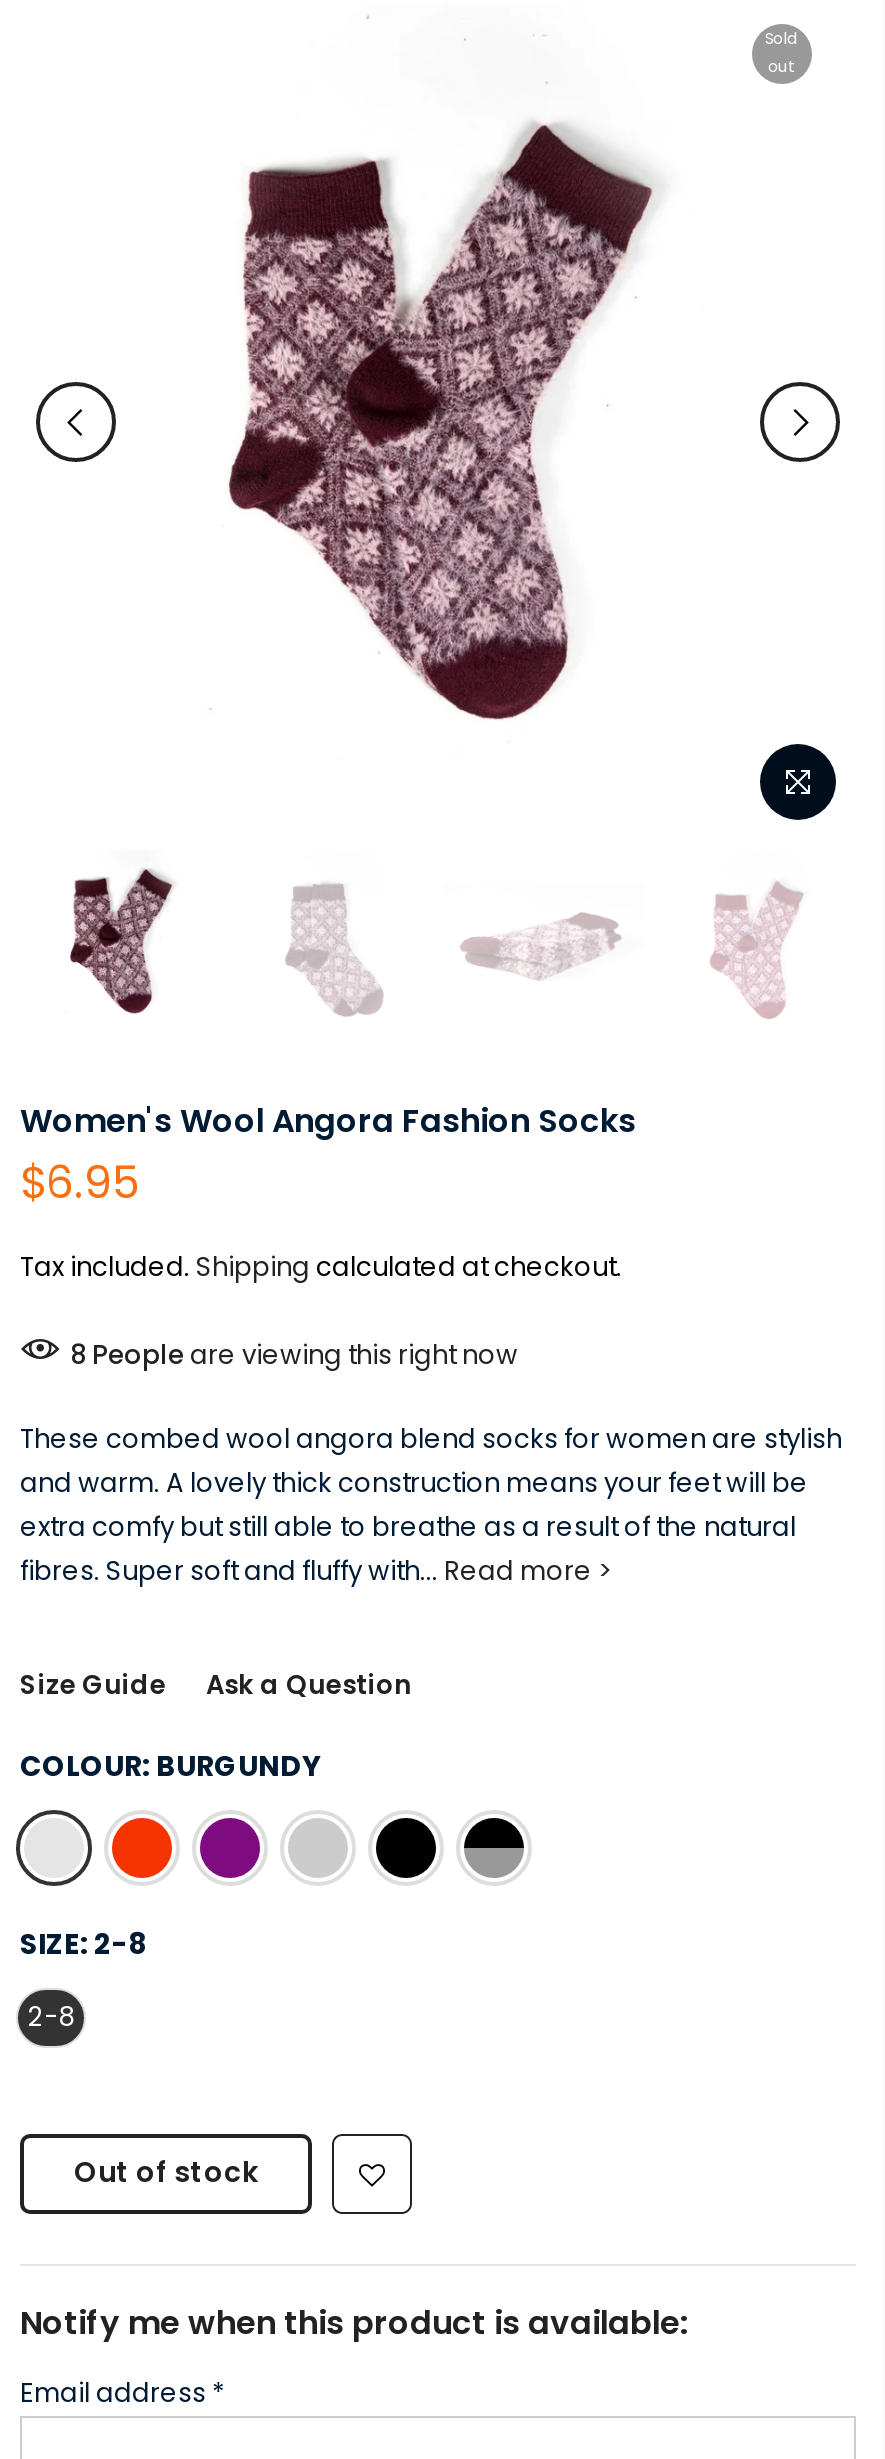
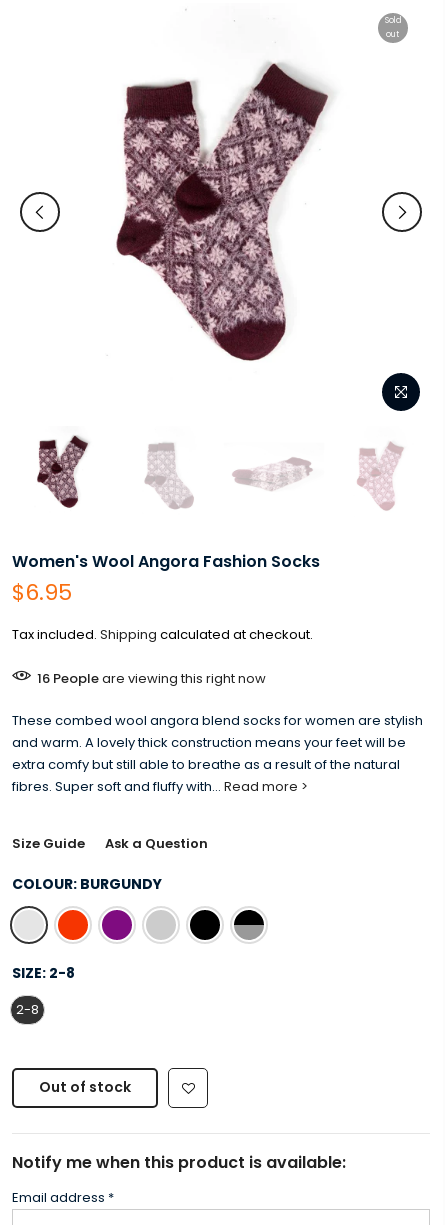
- 8 People are viewing this right now
+ 16 People are viewing this right now
